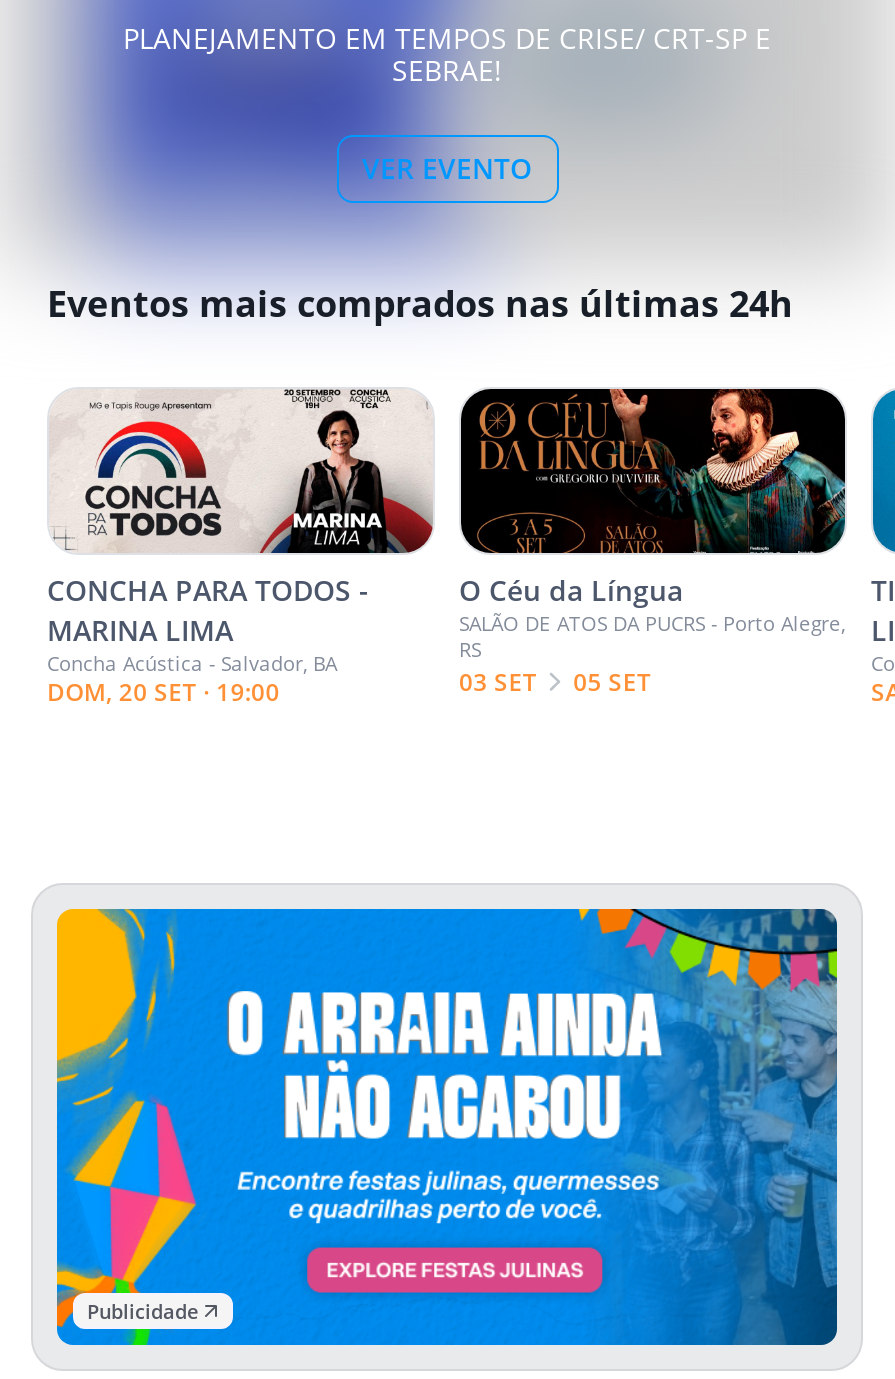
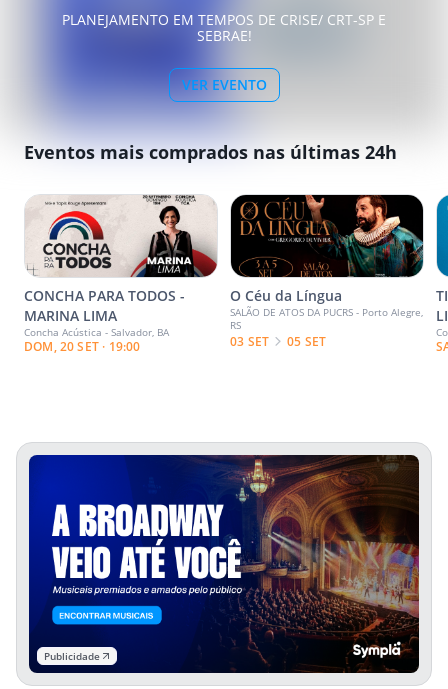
- [image]
+ [image]
